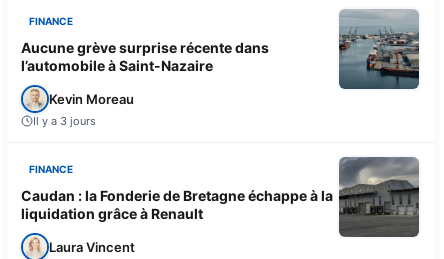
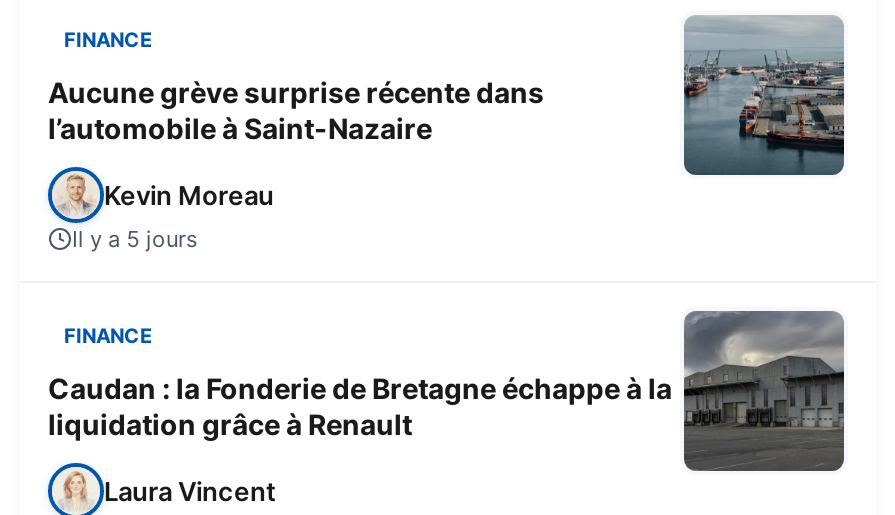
- Il y a 3 jours
+ Il y a 5 jours
